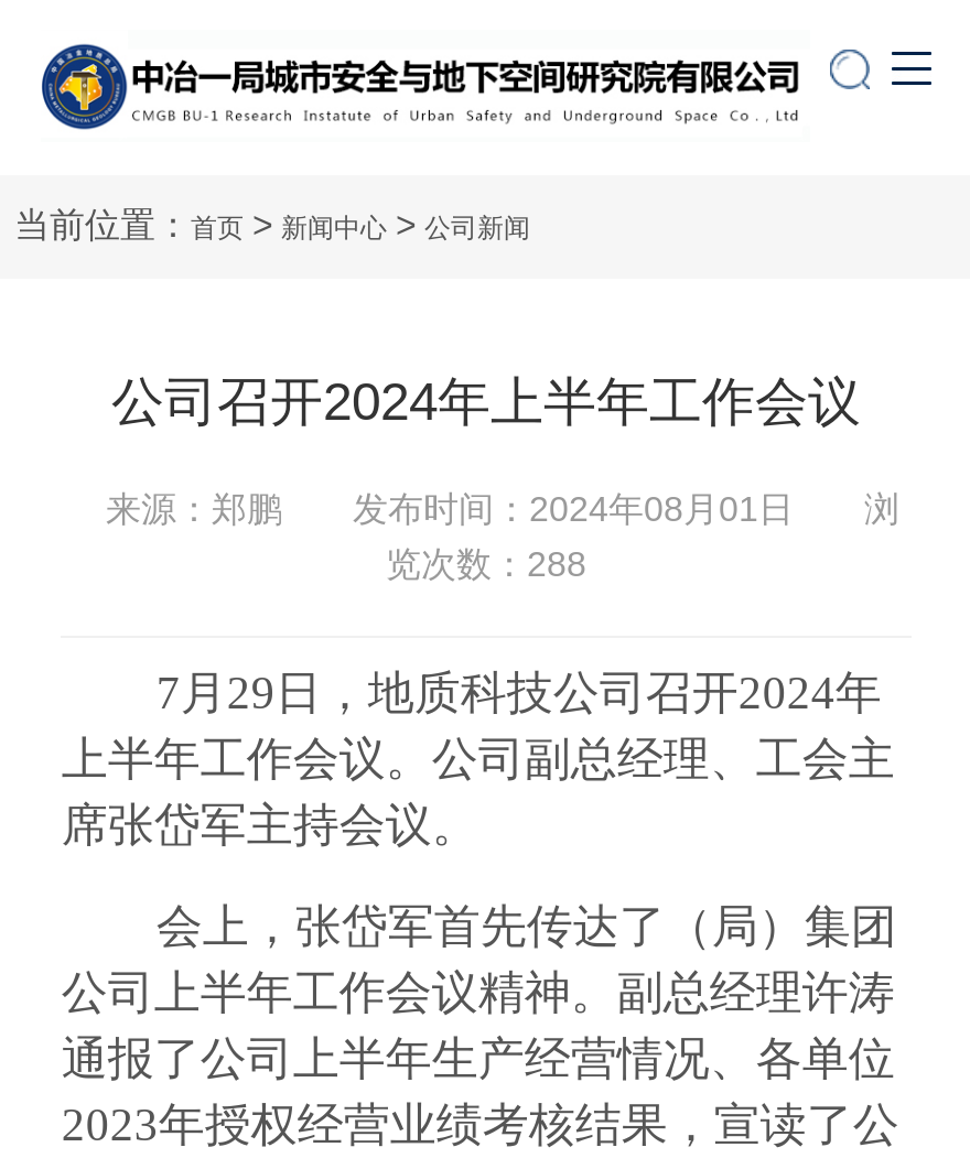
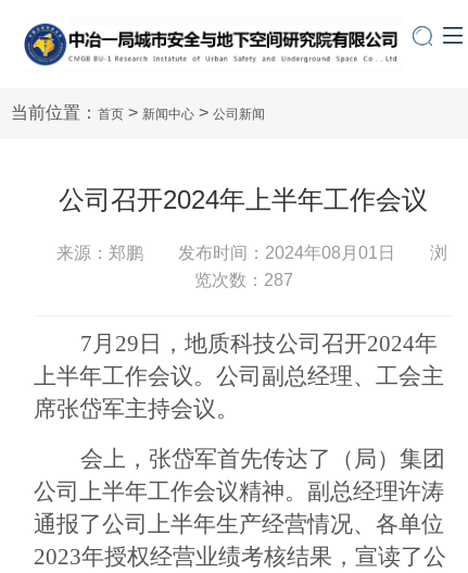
- 览次数：288
+ 览次数：287
